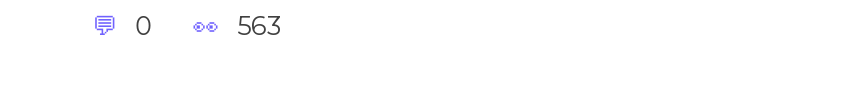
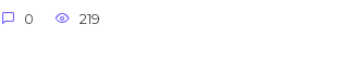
- 563
+ 219
